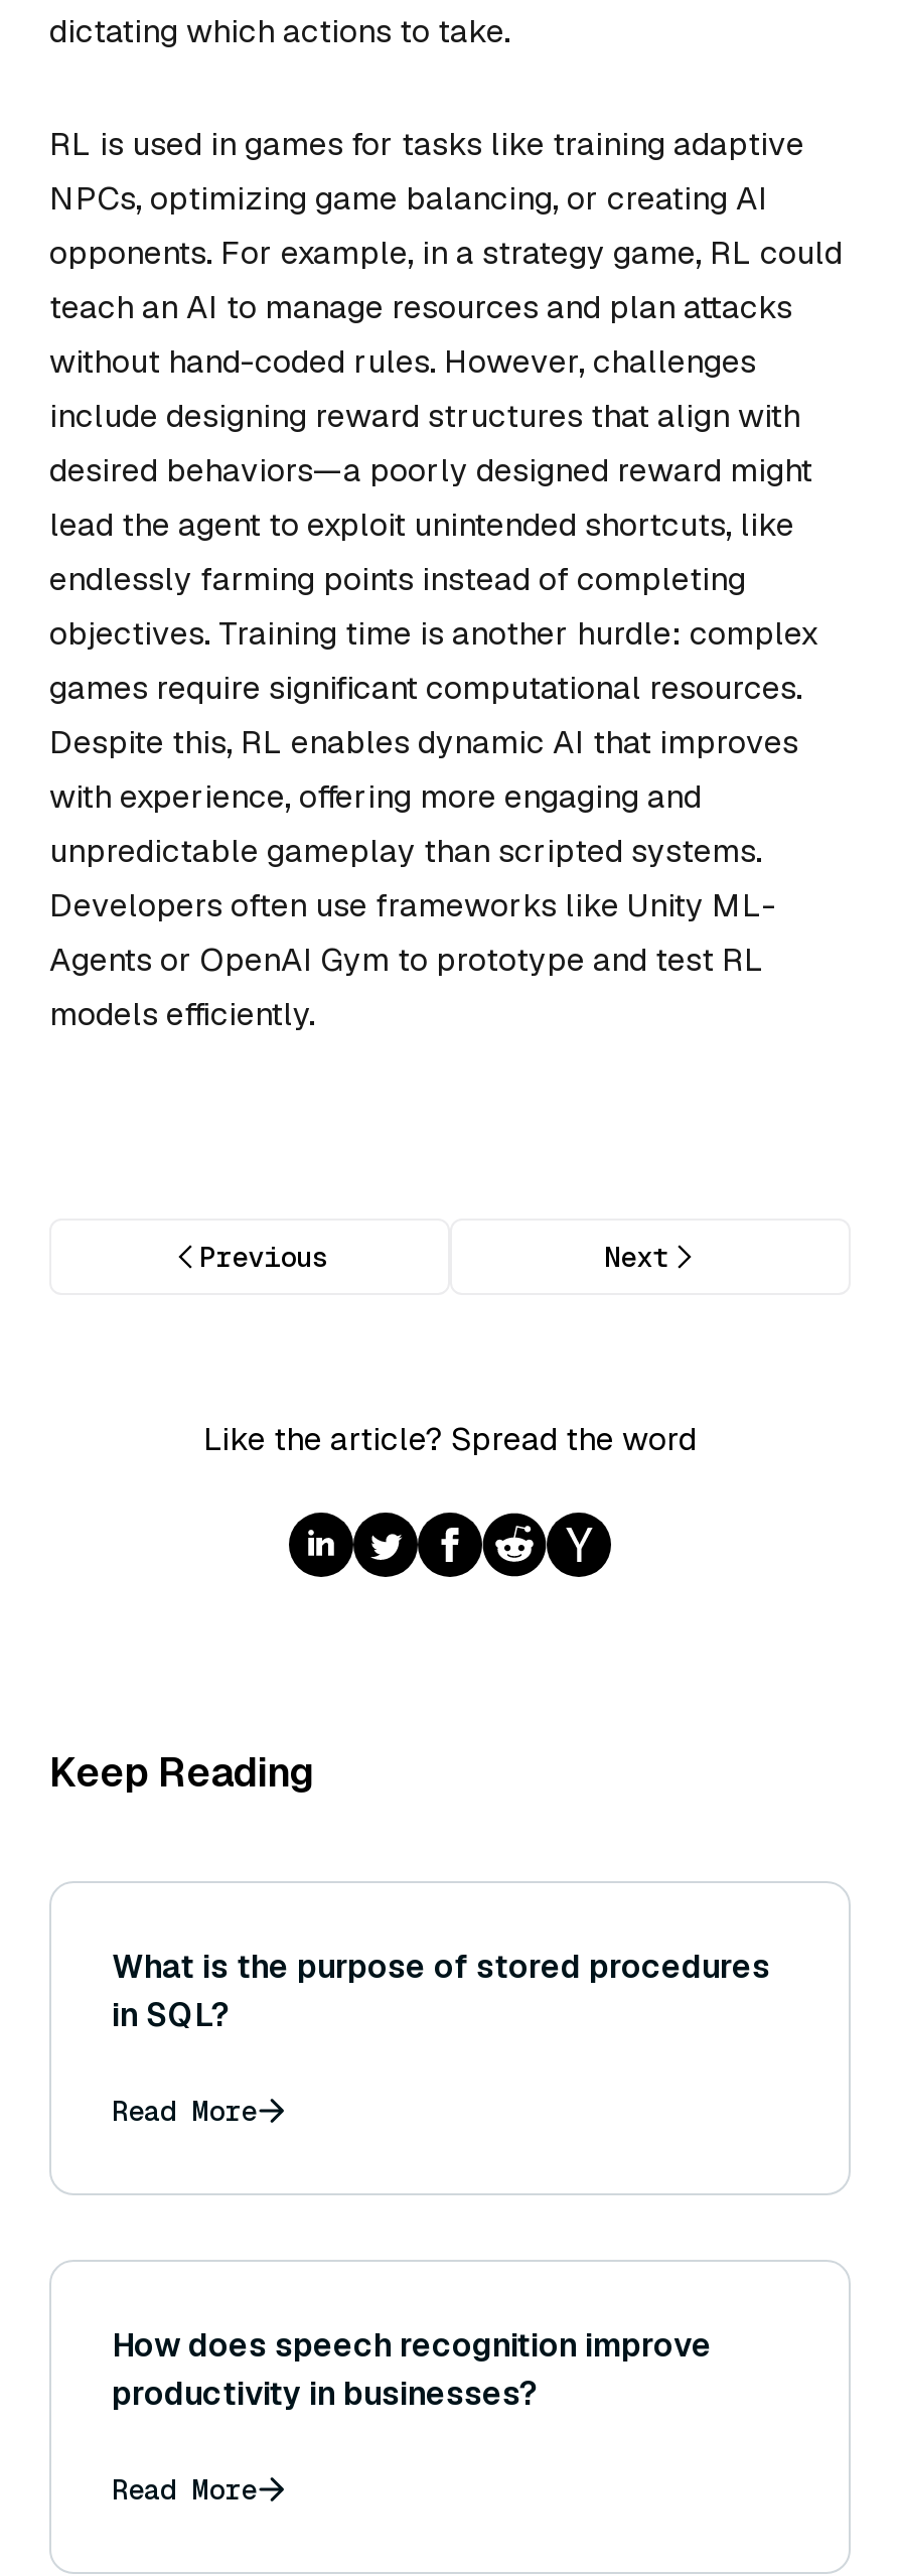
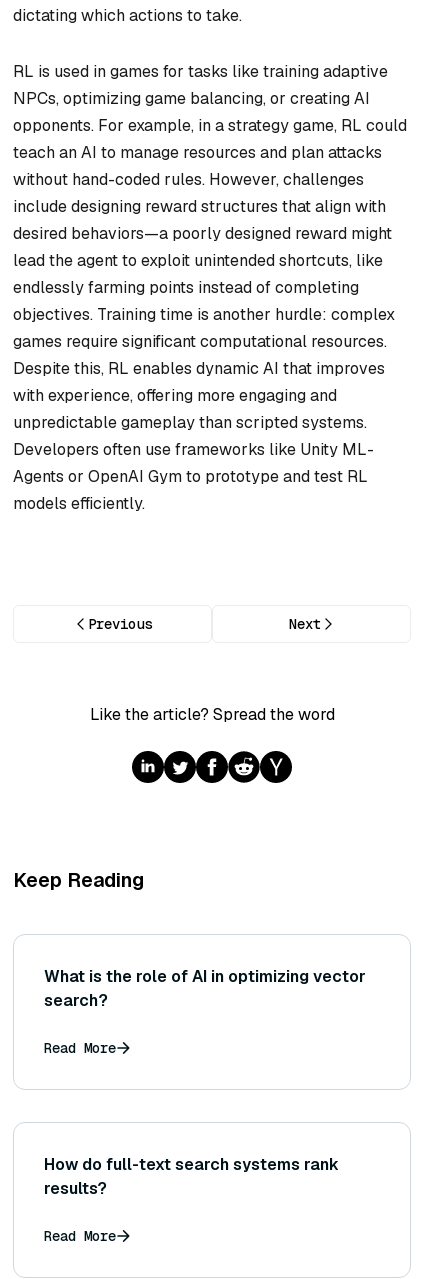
- What is the purpose of stored procedures
- in SQL?
+ What is the role of AI in optimizing vector
+ search?

- How does speech recognition improve
- productivity in businesses?
+ How do full-text search systems rank
+ results?
